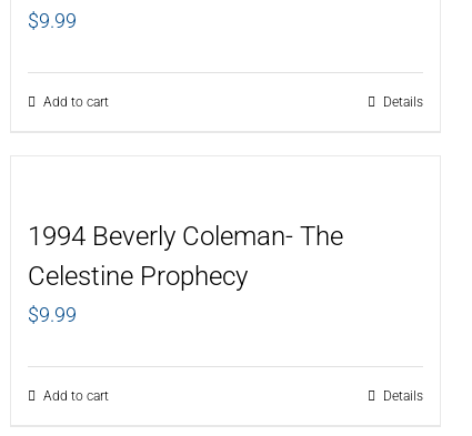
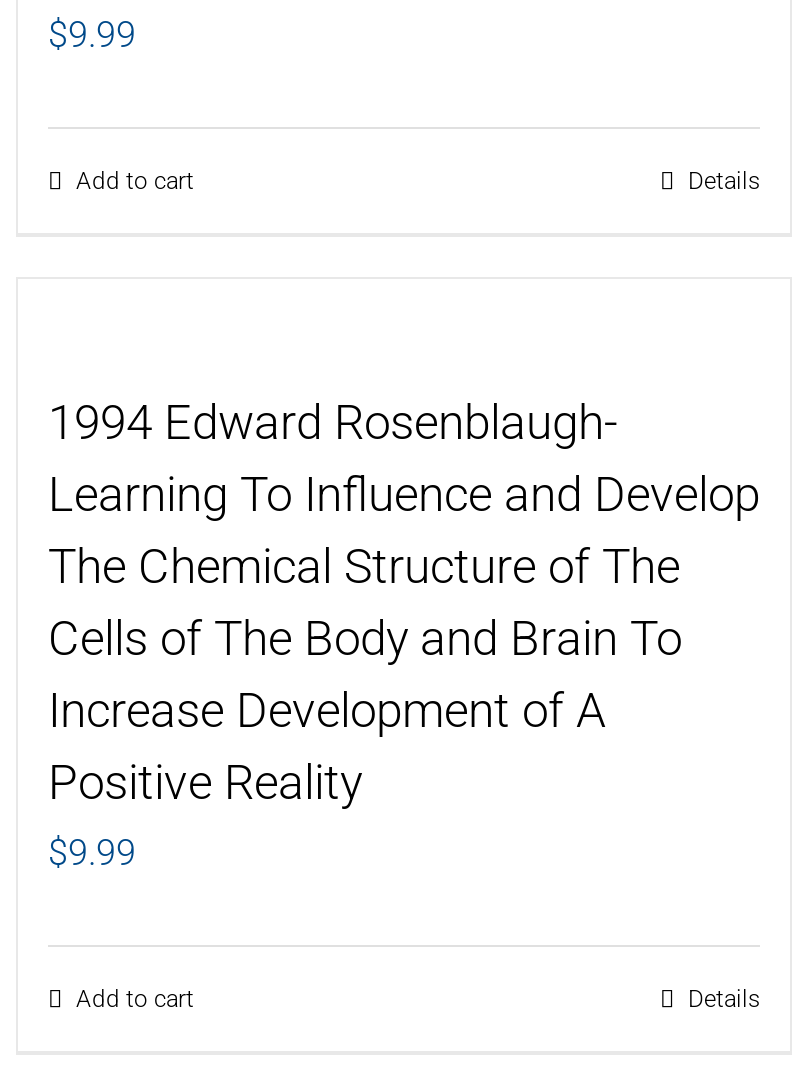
- 1994 Beverly Coleman- The
- Celestine Prophecy
+ 1994 Edward Rosenblaugh-
+ Learning To Influence and Develop
+ The Chemical Structure of The
+ Cells of The Body and Brain To
+ Increase Development of A
+ Positive Reality
